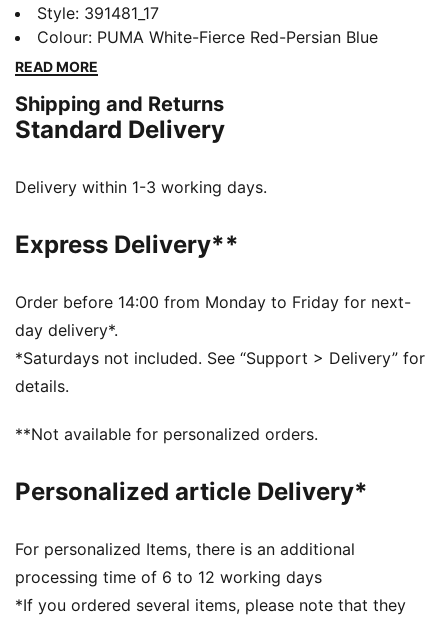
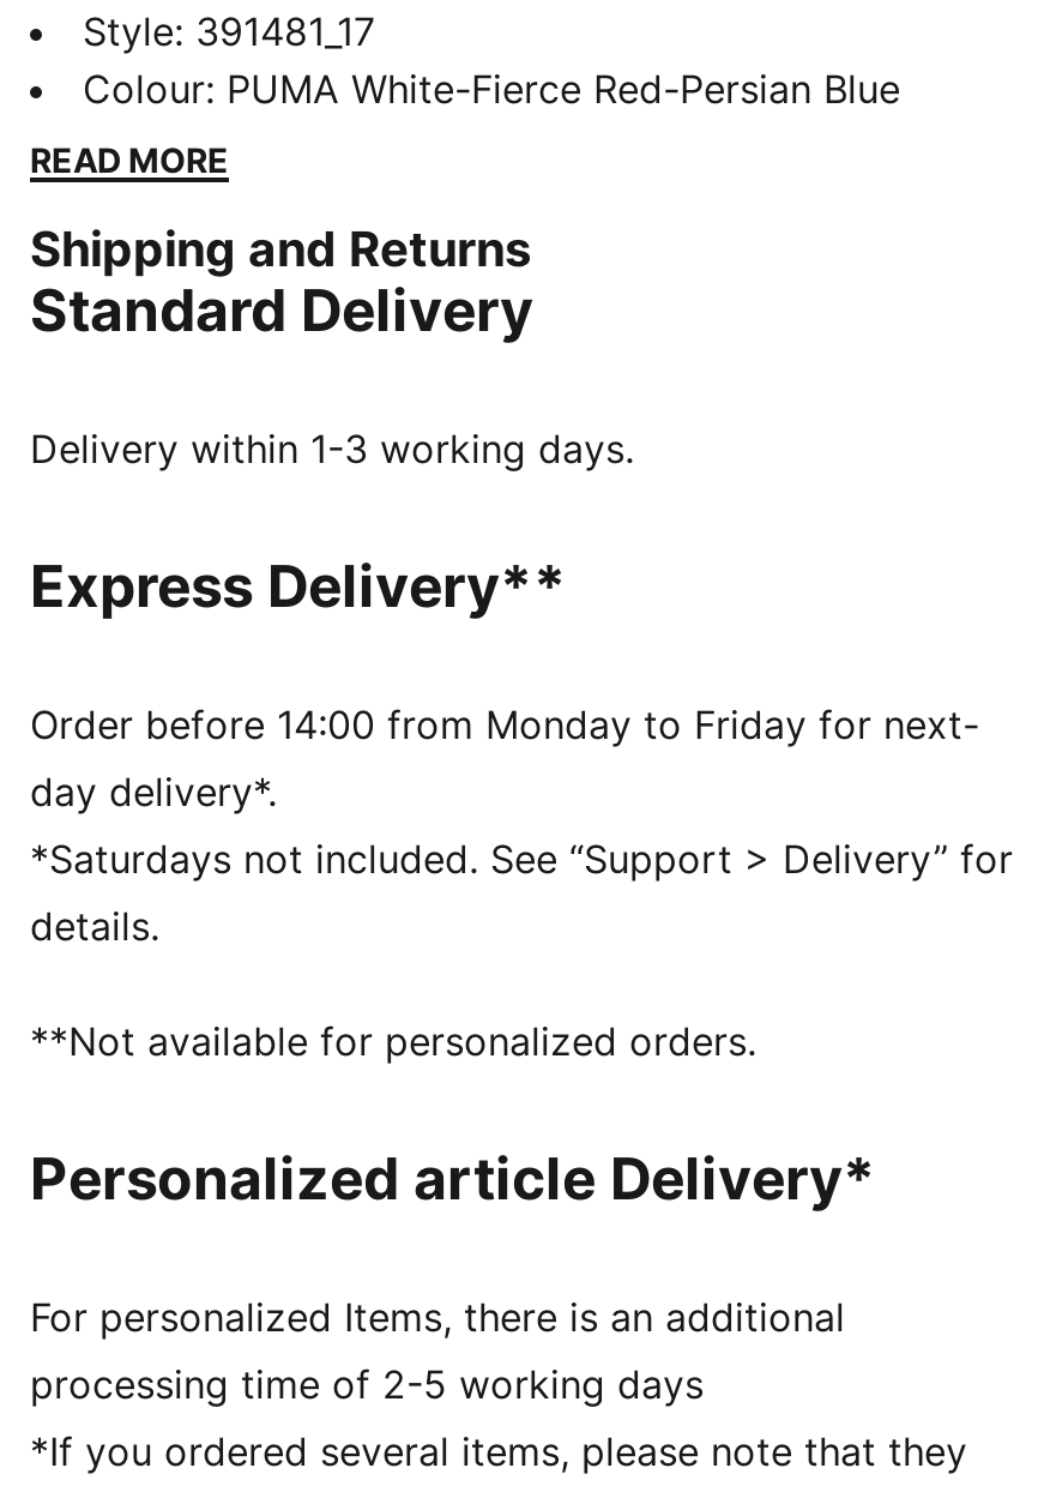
- processing time of 6 to 12 working days
+ processing time of 2-5 working days
